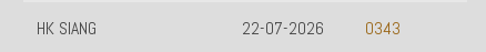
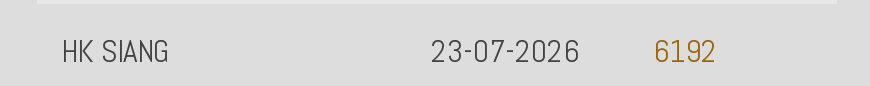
- 22-07-2026
+ 23-07-2026

- 0343
+ 6192
